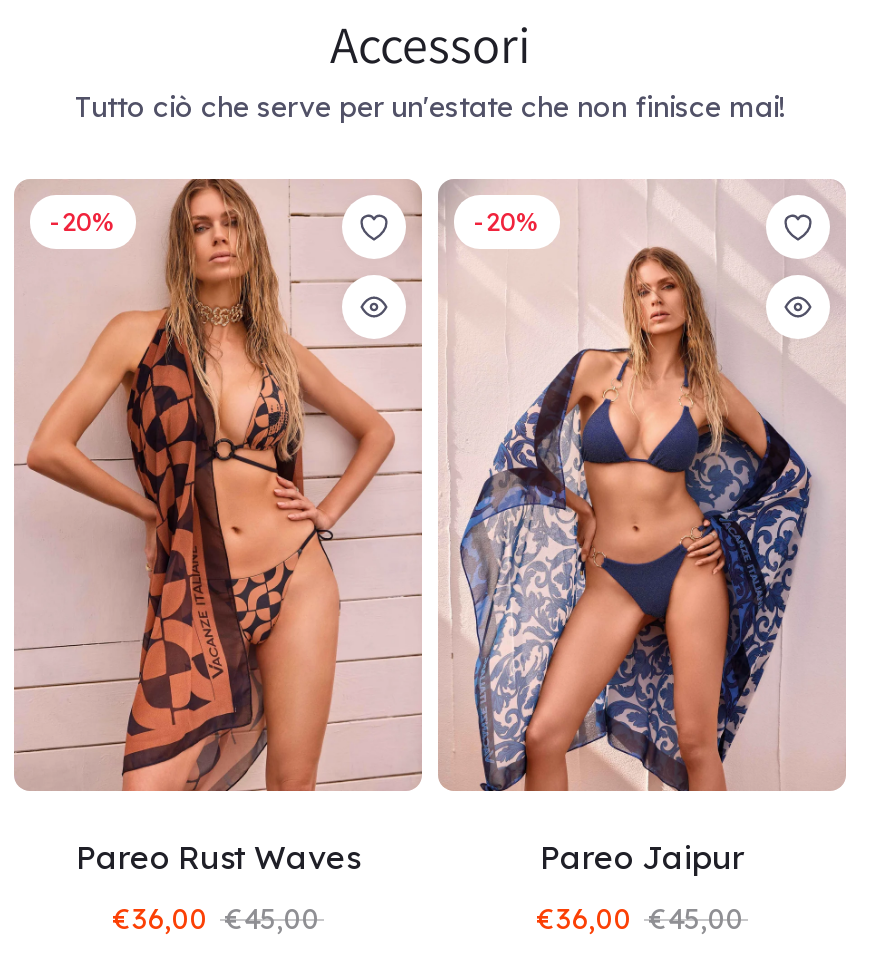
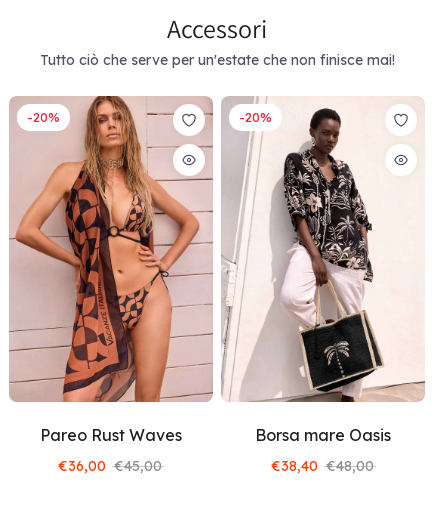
- [image]
- Pareo Jaipur
+ [image]
+ Borsa mare Oasis

- €36,00 €45,00
+ €38,40 €48,00
